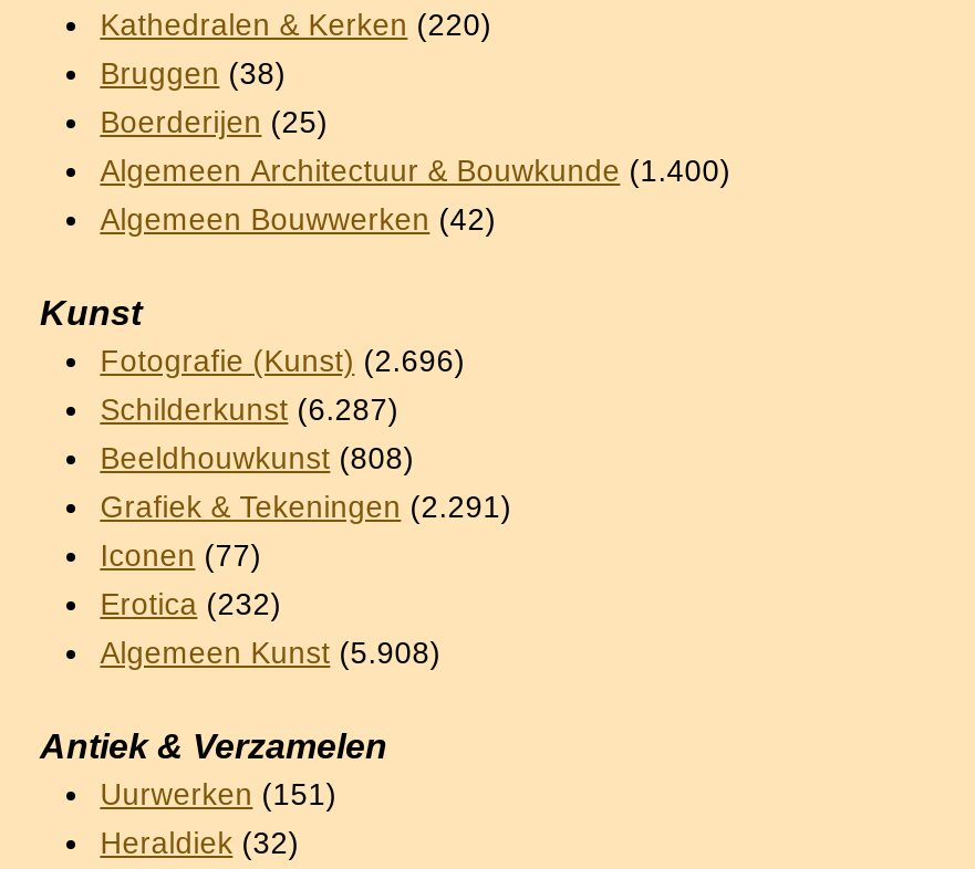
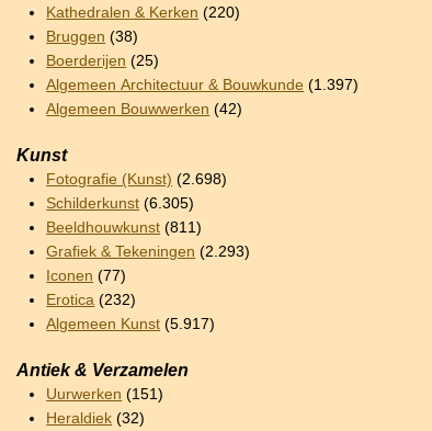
- Algemeen Architectuur & Bouwkunde (1.400)
+ Algemeen Architectuur & Bouwkunde (1.397)

- Fotografie (Kunst) (2.696)
+ Fotografie (Kunst) (2.698)

- Schilderkunst (6.287)
+ Schilderkunst (6.305)

- Beeldhouwkunst (808)
+ Beeldhouwkunst (811)

- Grafiek & Tekeningen (2.291)
+ Grafiek & Tekeningen (2.293)

- Algemeen Kunst (5.908)
+ Algemeen Kunst (5.917)
